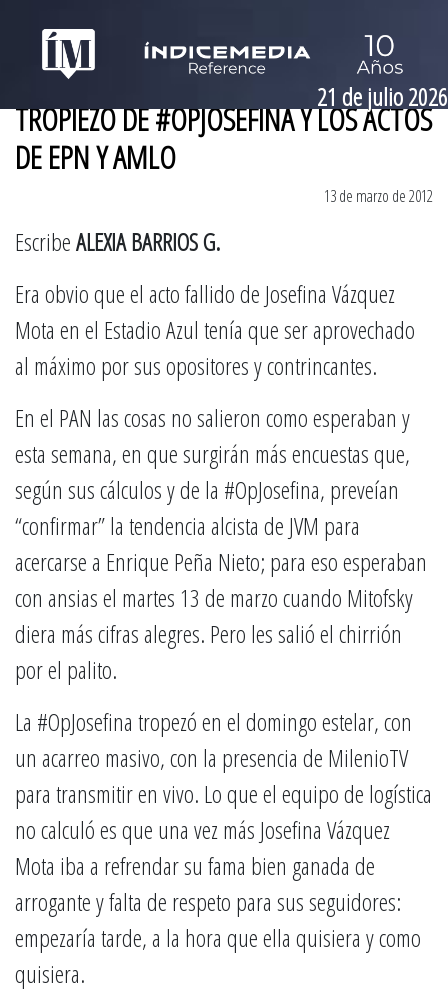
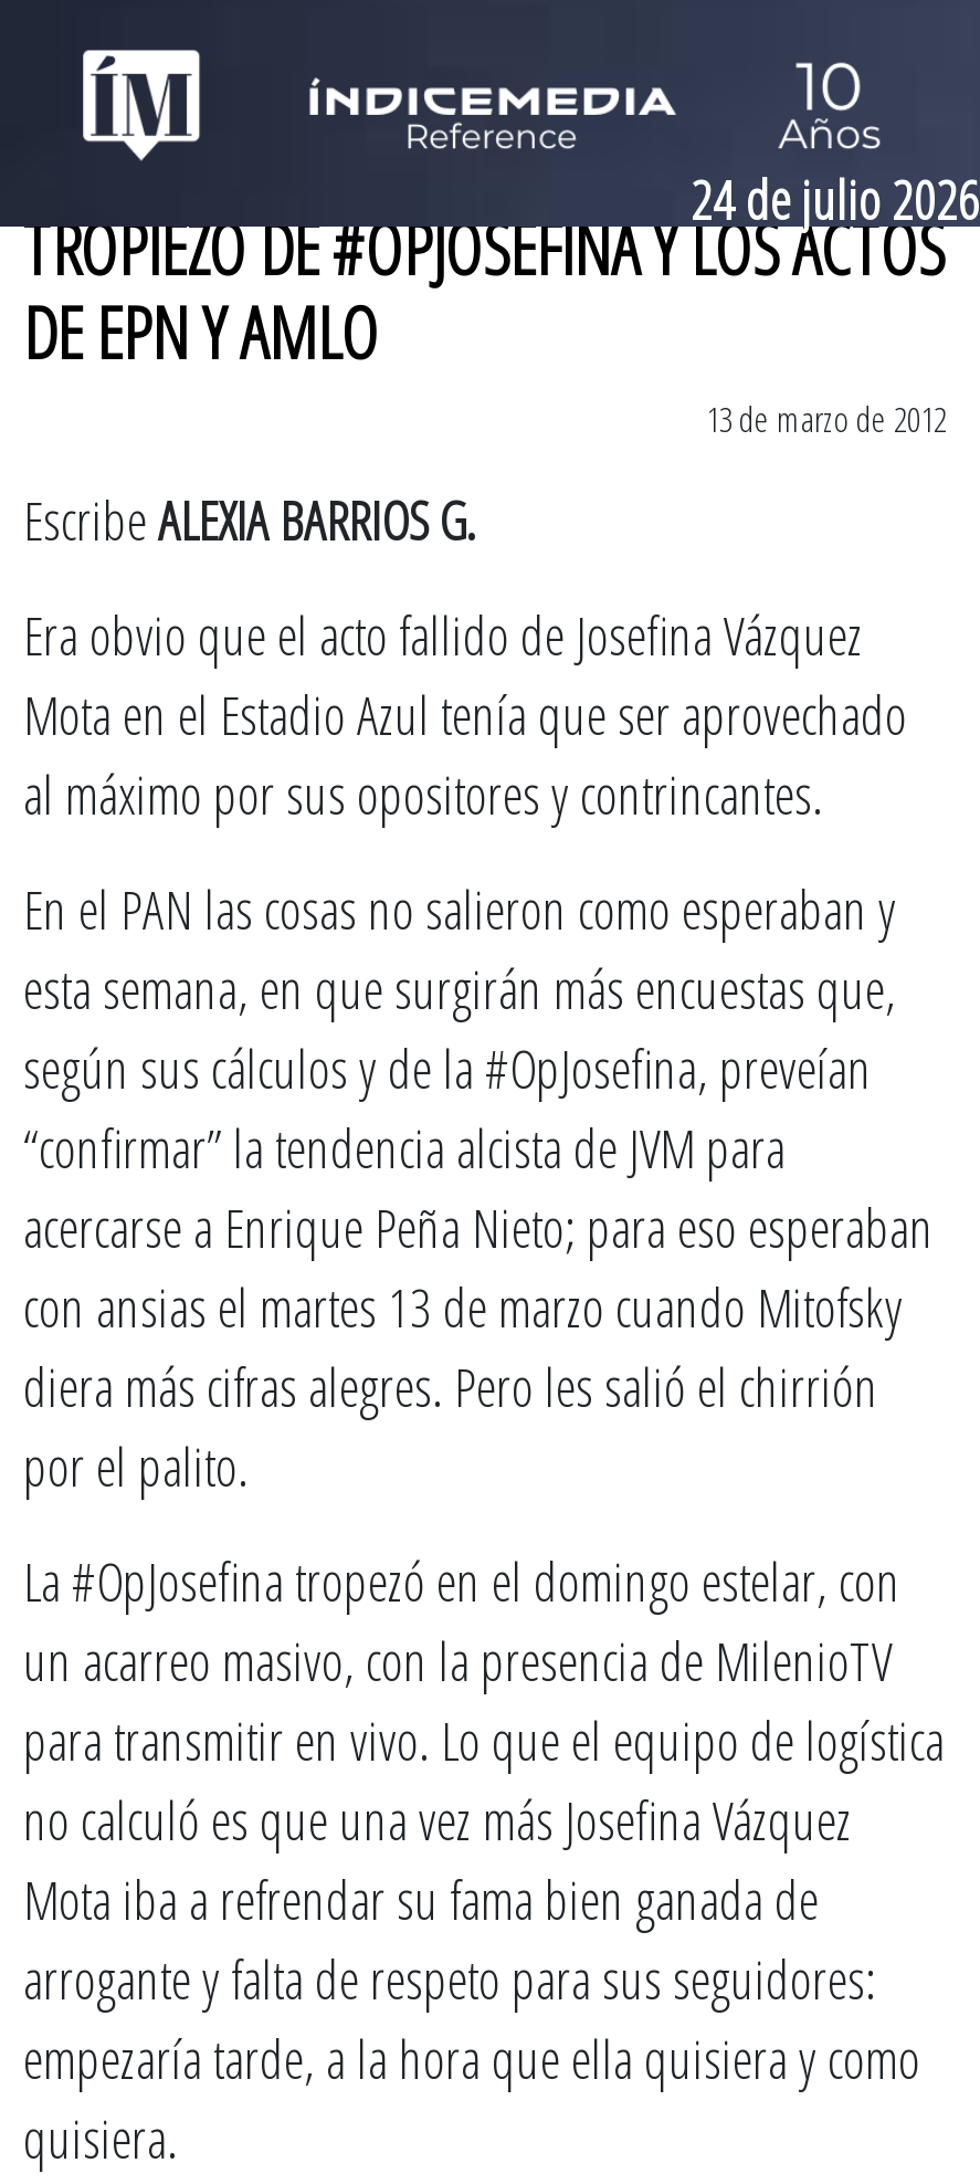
- 21 de julio 2026
+ 24 de julio 2026
